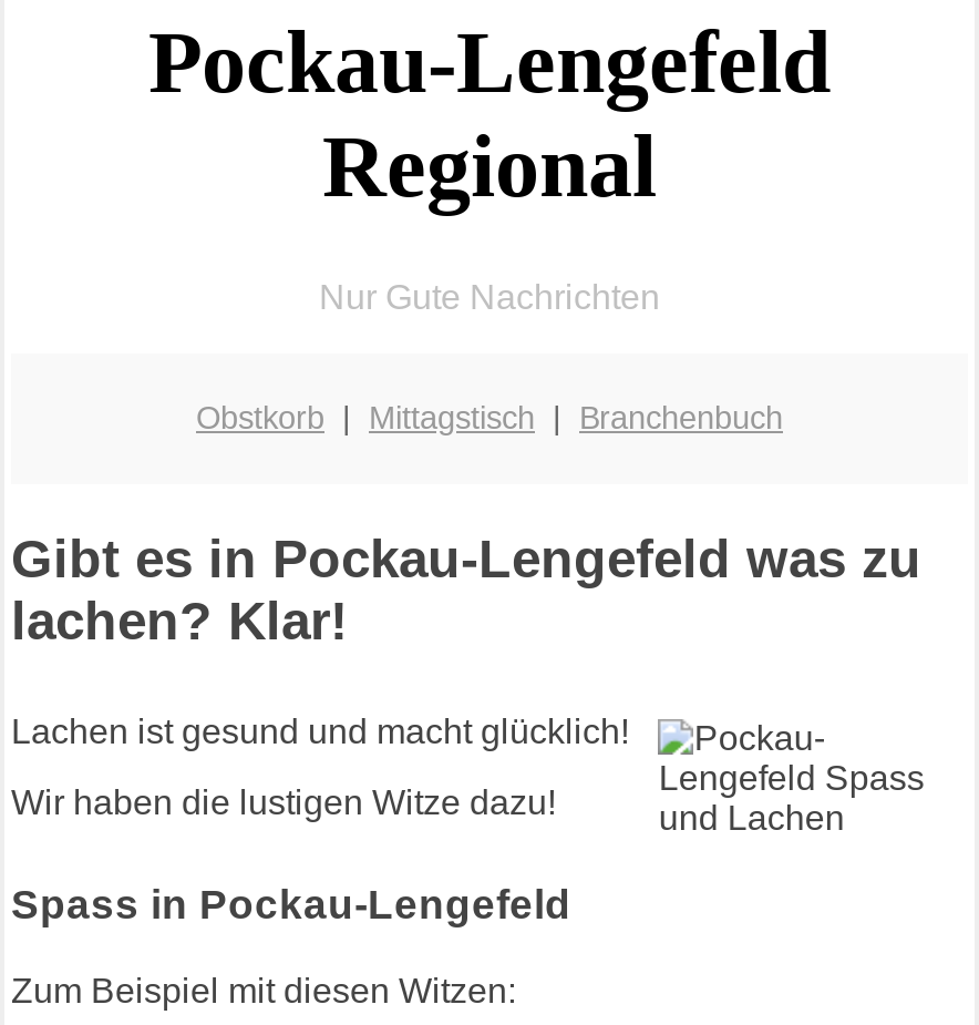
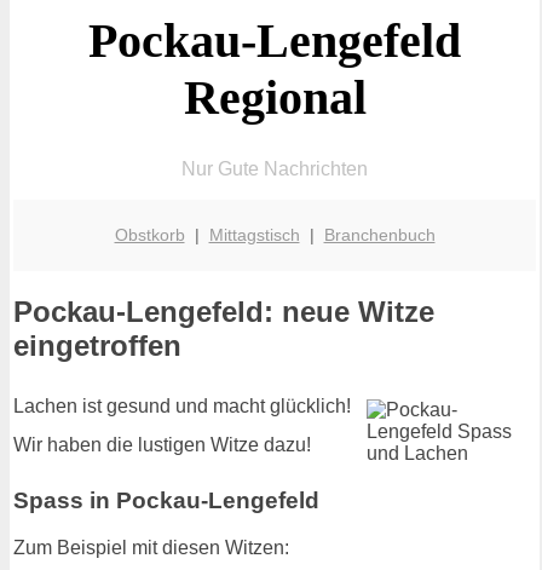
- Gibt es in Pockau-Lengefeld was zu
- lachen? Klar!
+ Pockau-Lengefeld: neue Witze
+ eingetroffen
